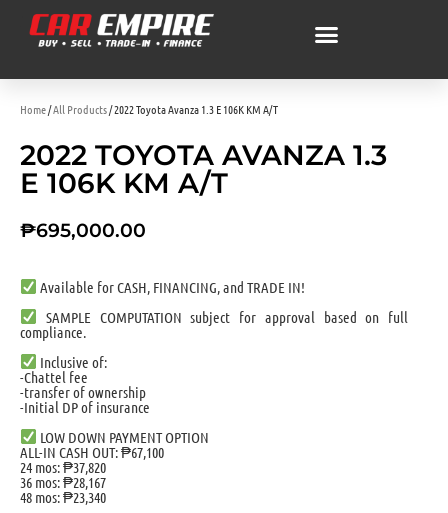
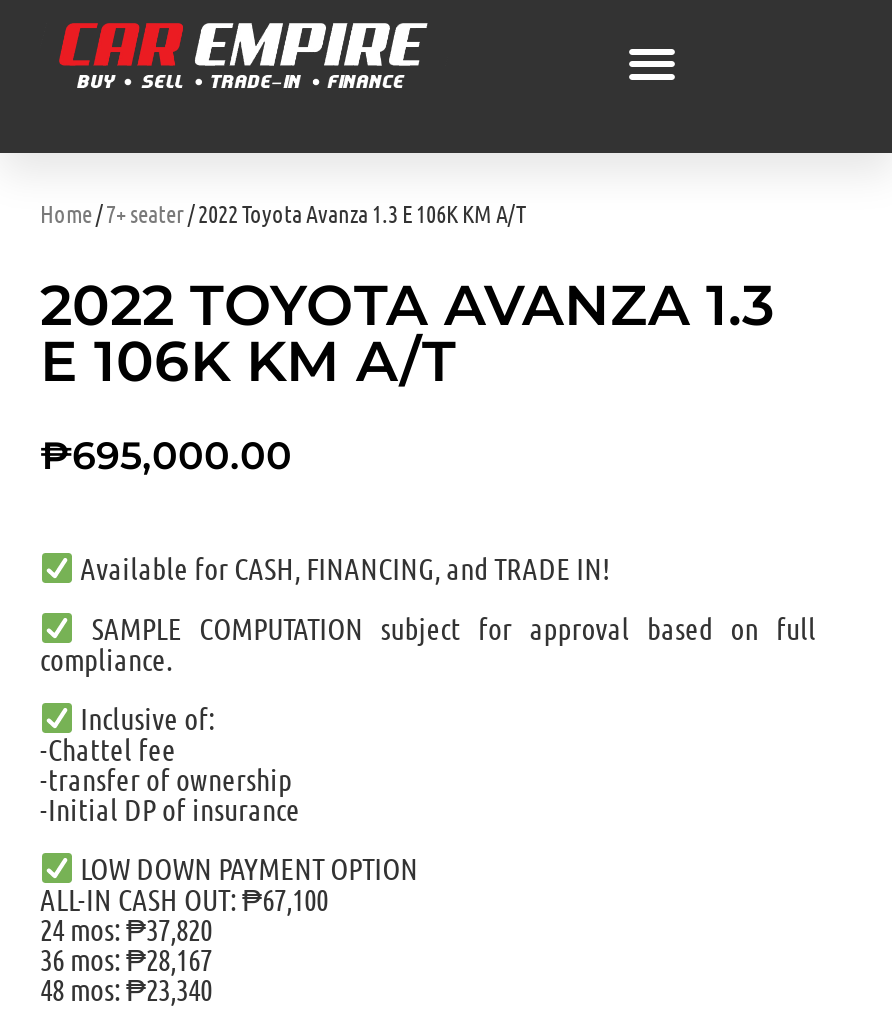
- Home /All Products / 2022 Toyota Avanza 1.3 E 106K KM A/T
+ Home /7+ seater / 2022 Toyota Avanza 1.3 E 106K KM A/T
